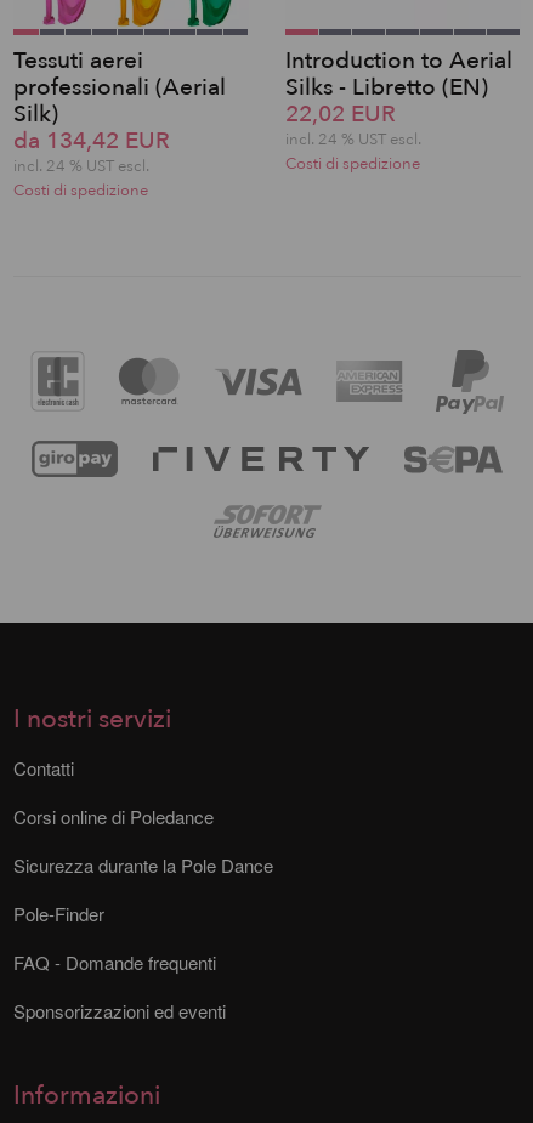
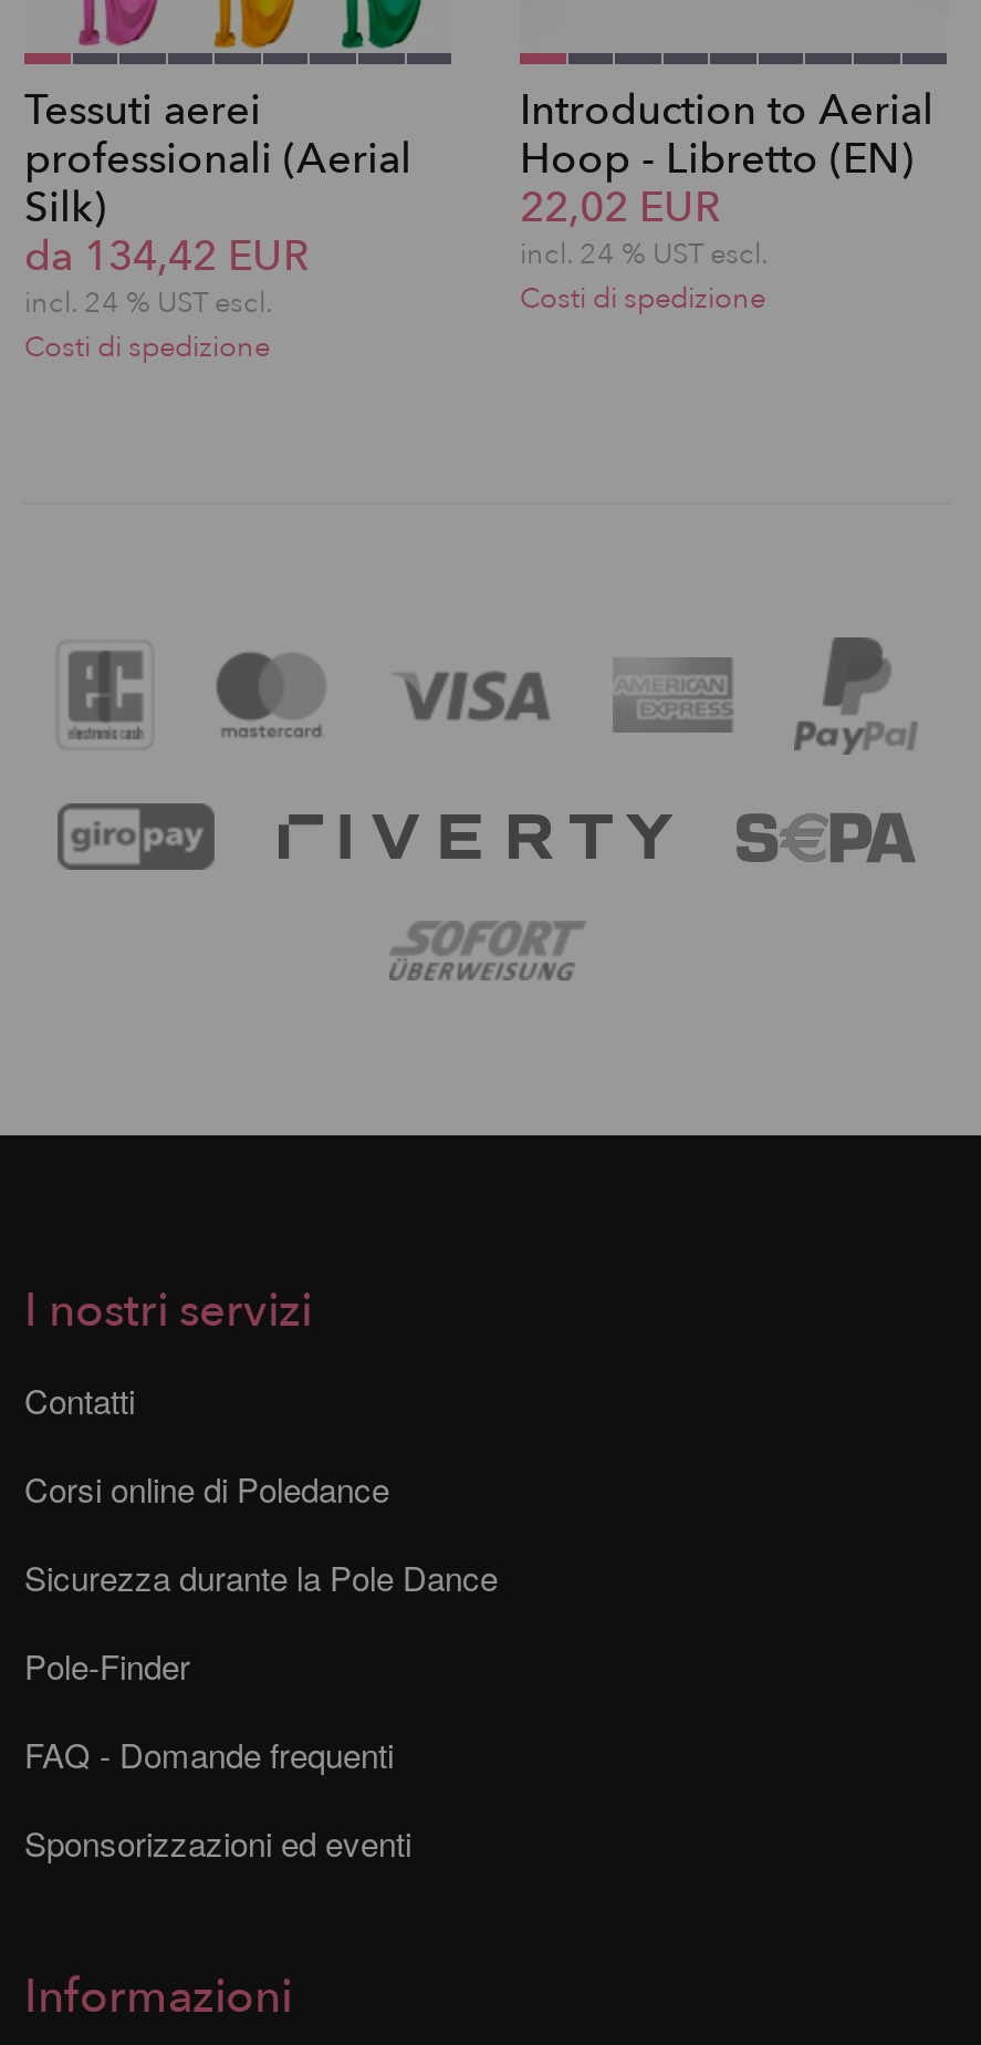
- Silks - Libretto (EN)
+ Hoop - Libretto (EN)
